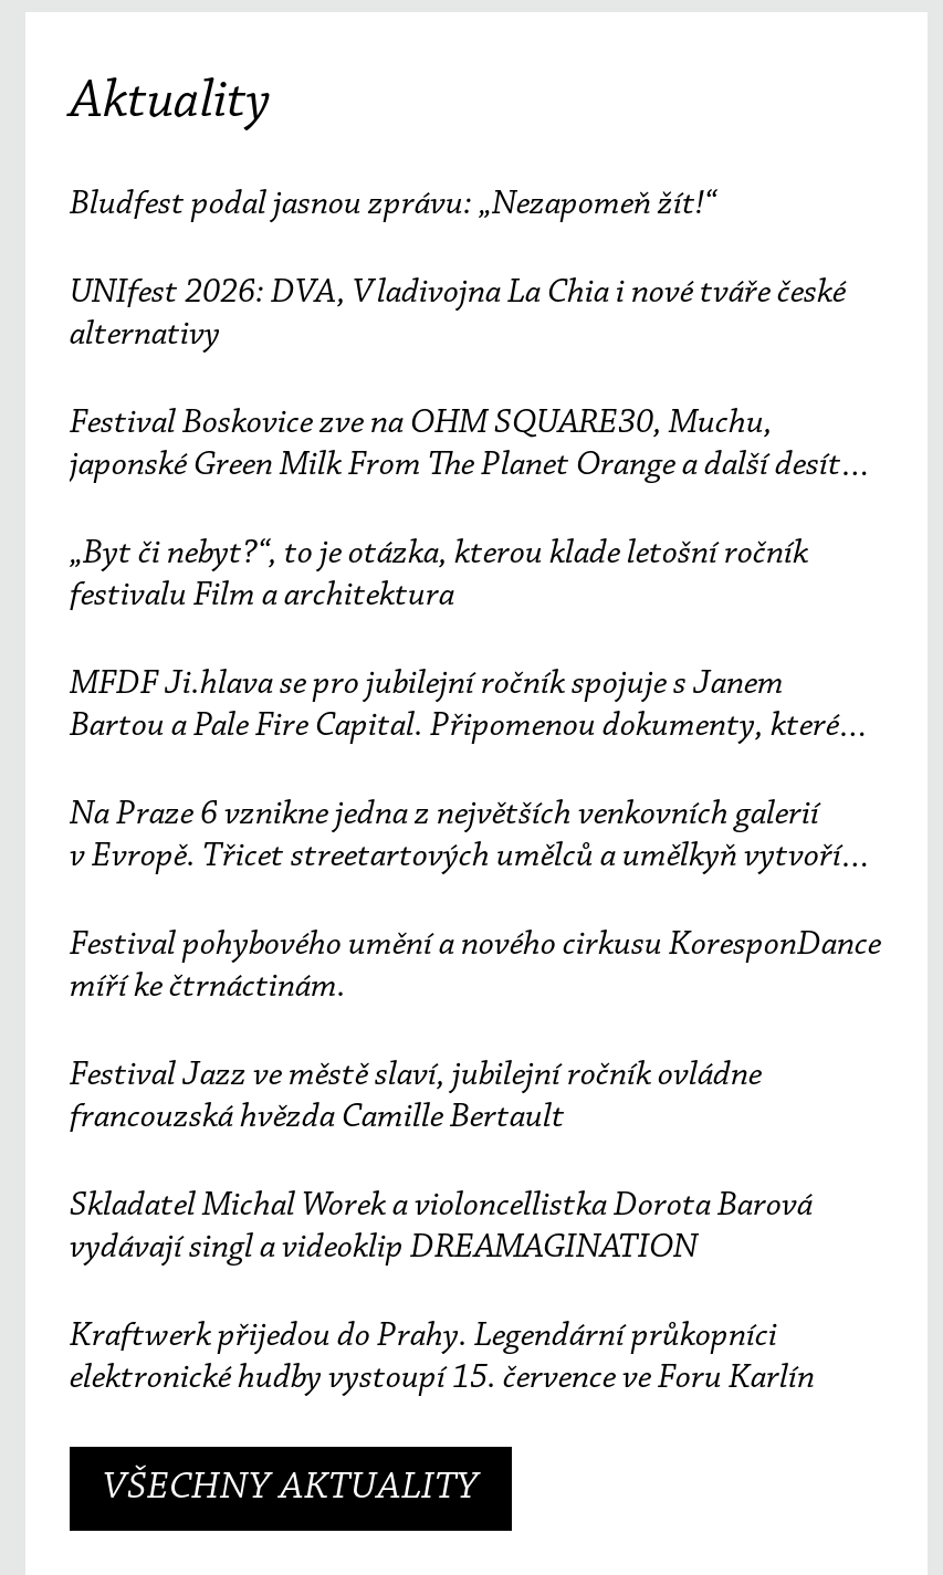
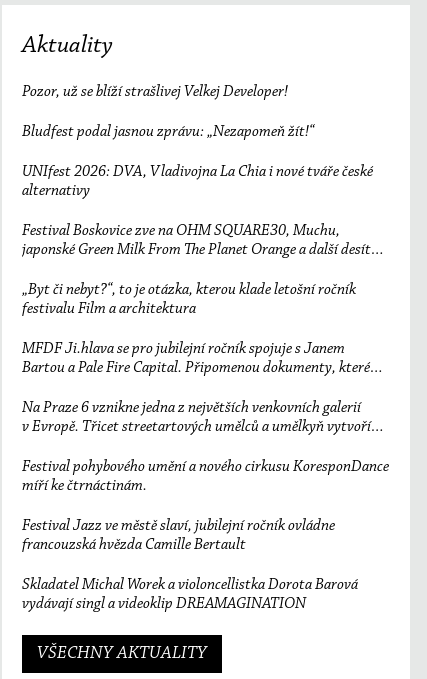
+ Pozor, už se blíží strašlivej Velkej Developer!

moved down: Bludfest podal jasnou zprávu: „Nezapomeň žít!“ | UNIfest 2026: DVA, Vladivojna La Chia i nové tváře české | alternativy | ... | francouzská hvězda Camille Bertault | Skladatel Michal Worek a violoncellistka Dorota Barová

- Kraftwerk přijedou do Prahy. Legendární průkopníci
- elektronické hudby vystoupí 15. července ve Foru Karlín
